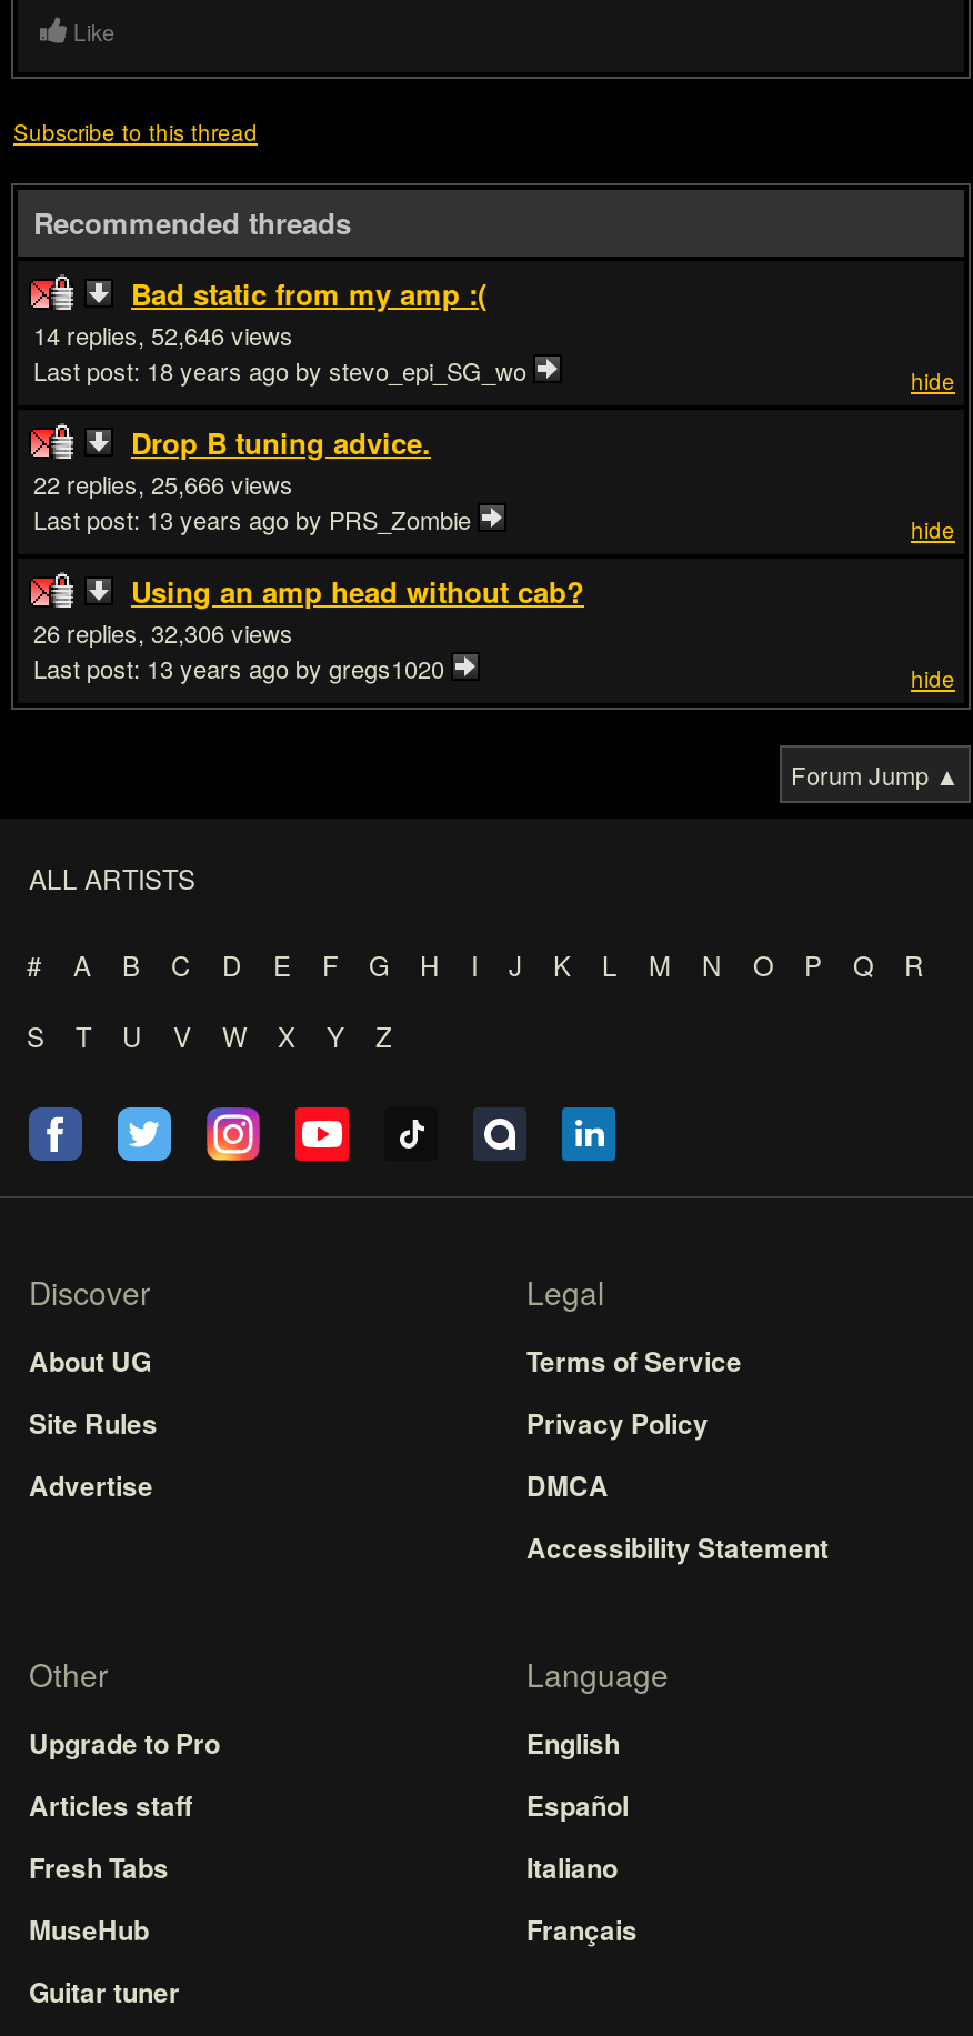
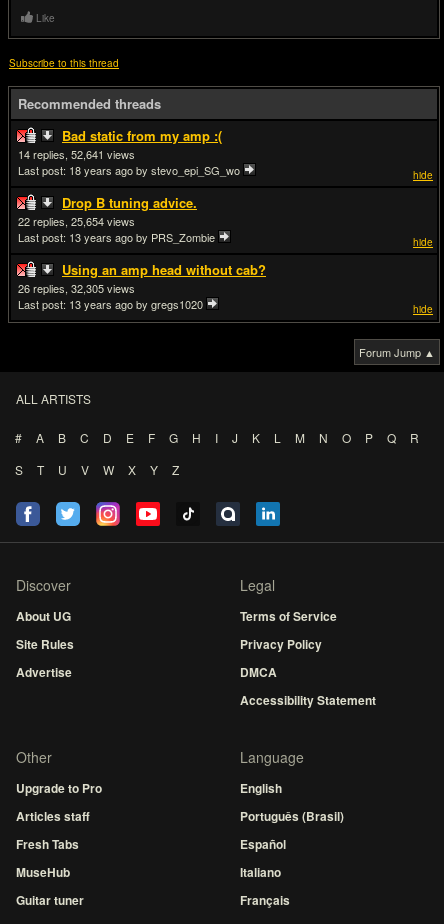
- 52,646
+ 52,641

- 25,666
+ 25,654

- 32,306
+ 32,305

moved down: Español | Italiano | Français

+ Português (Brasil)
